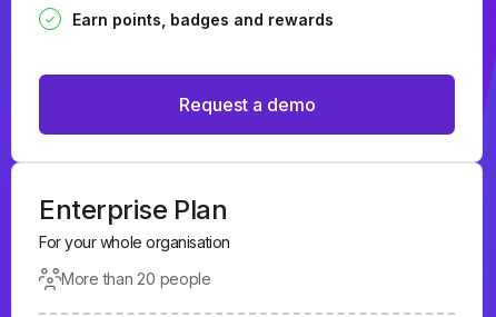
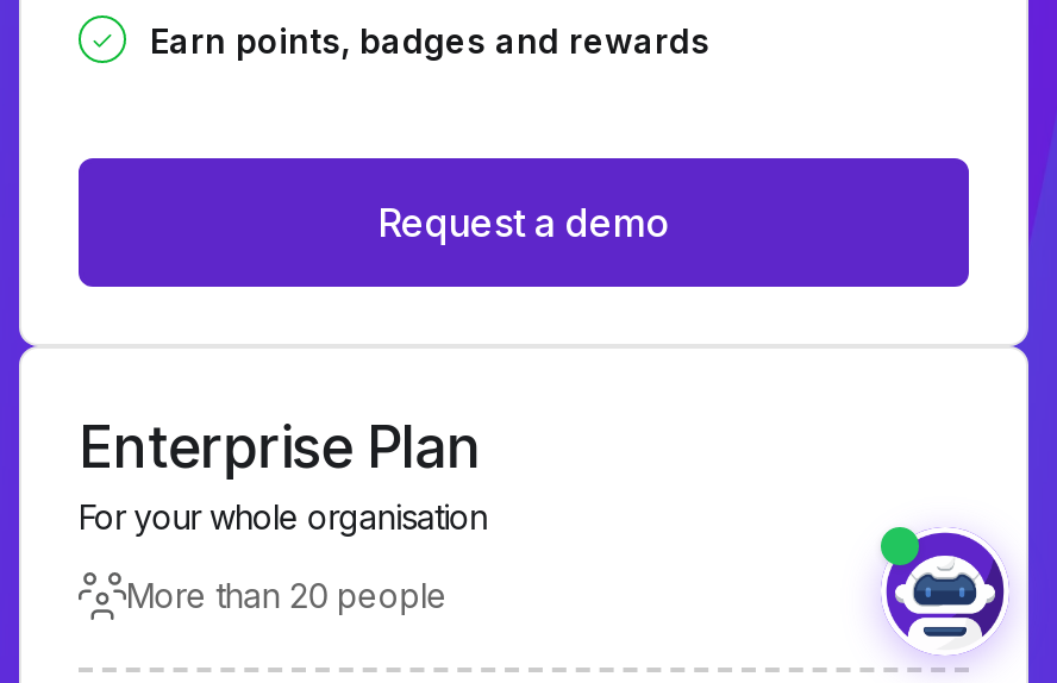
+ [image]
